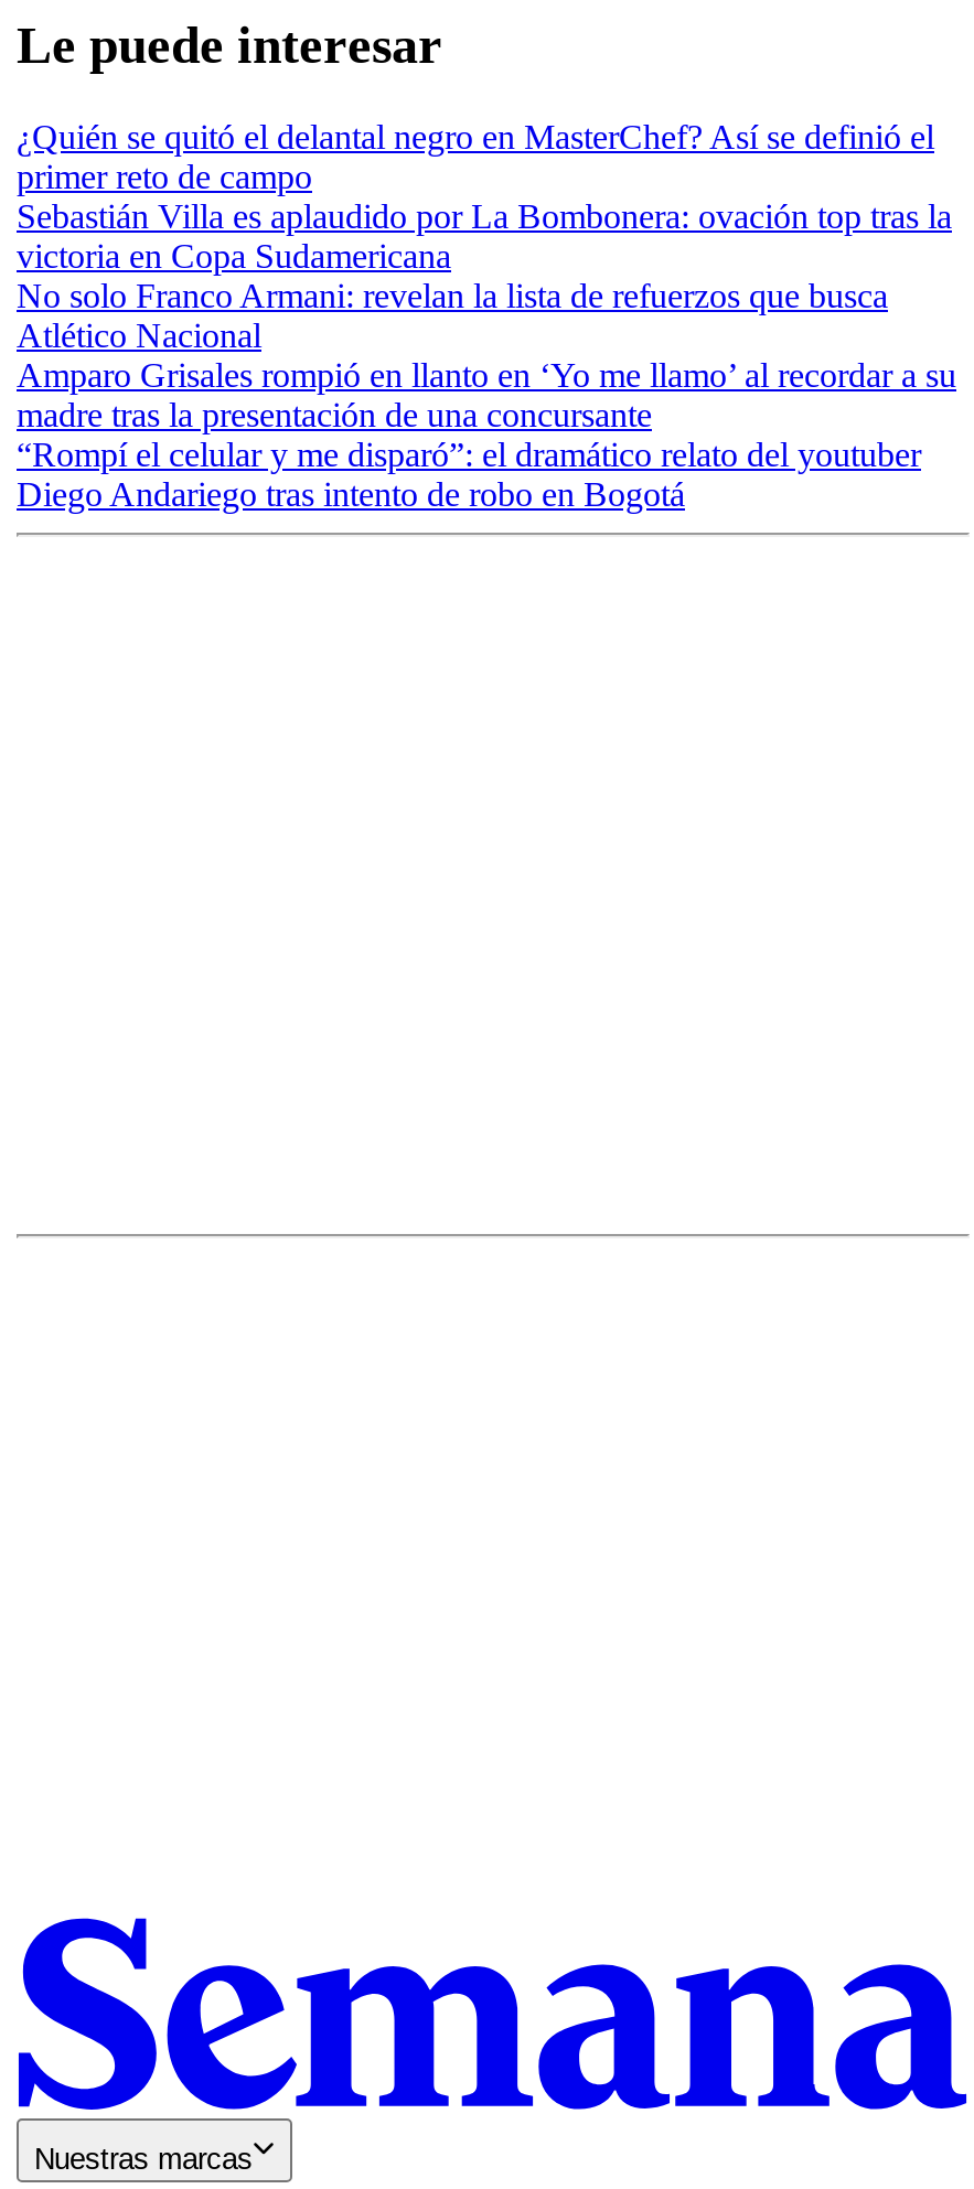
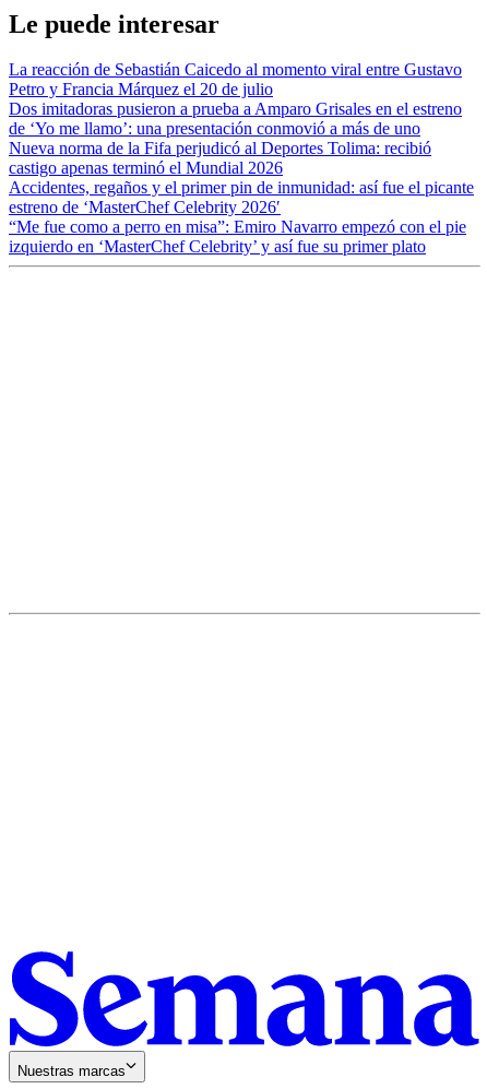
- ¿Quién se quitó el delantal negro en MasterChef? Así se definió el
- primer reto de campo
- Sebastián Villa es aplaudido por La Bombonera: ovación top tras la
- victoria en Copa Sudamericana
- No solo Franco Armani: revelan la lista de refuerzos que busca
- Atlético Nacional
- Amparo Grisales rompió en llanto en ‘Yo me llamo’ al recordar a su
- madre tras la presentación de una concursante
- “Rompí el celular y me disparó”: el dramático relato del youtuber
- Diego Andariego tras intento de robo en Bogotá
+ La reacción de Sebastián Caicedo al momento viral entre Gustavo
+ Petro y Francia Márquez el 20 de julio
+ Dos imitadoras pusieron a prueba a Amparo Grisales en el estreno
+ de ‘Yo me llamo’: una presentación conmovió a más de uno
+ Nueva norma de la Fifa perjudicó al Deportes Tolima: recibió
+ castigo apenas terminó el Mundial 2026
+ Accidentes, regaños y el primer pin de inmunidad: así fue el picante
+ estreno de ‘MasterChef Celebrity 2026′
+ “Me fue como a perro en misa”: Emiro Navarro empezó con el pie
+ izquierdo en ‘MasterChef Celebrity’ y así fue su primer plato
